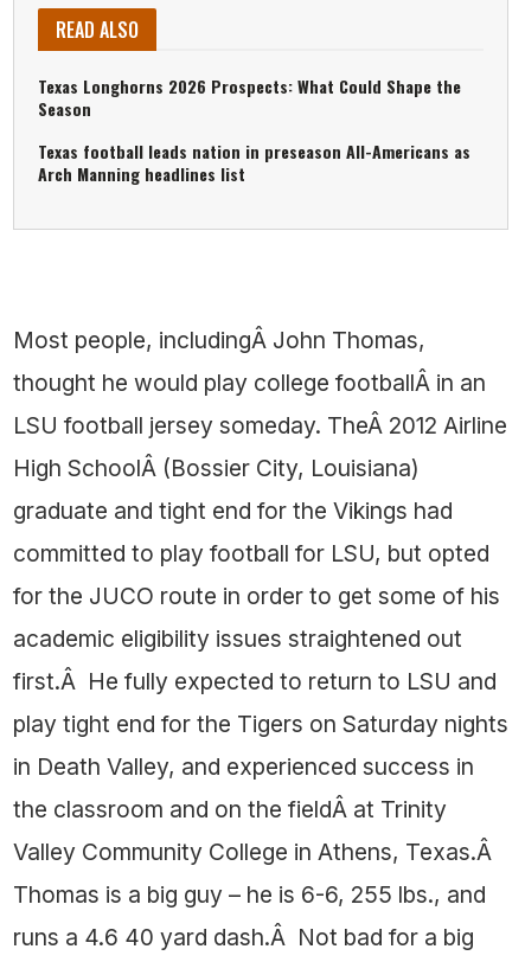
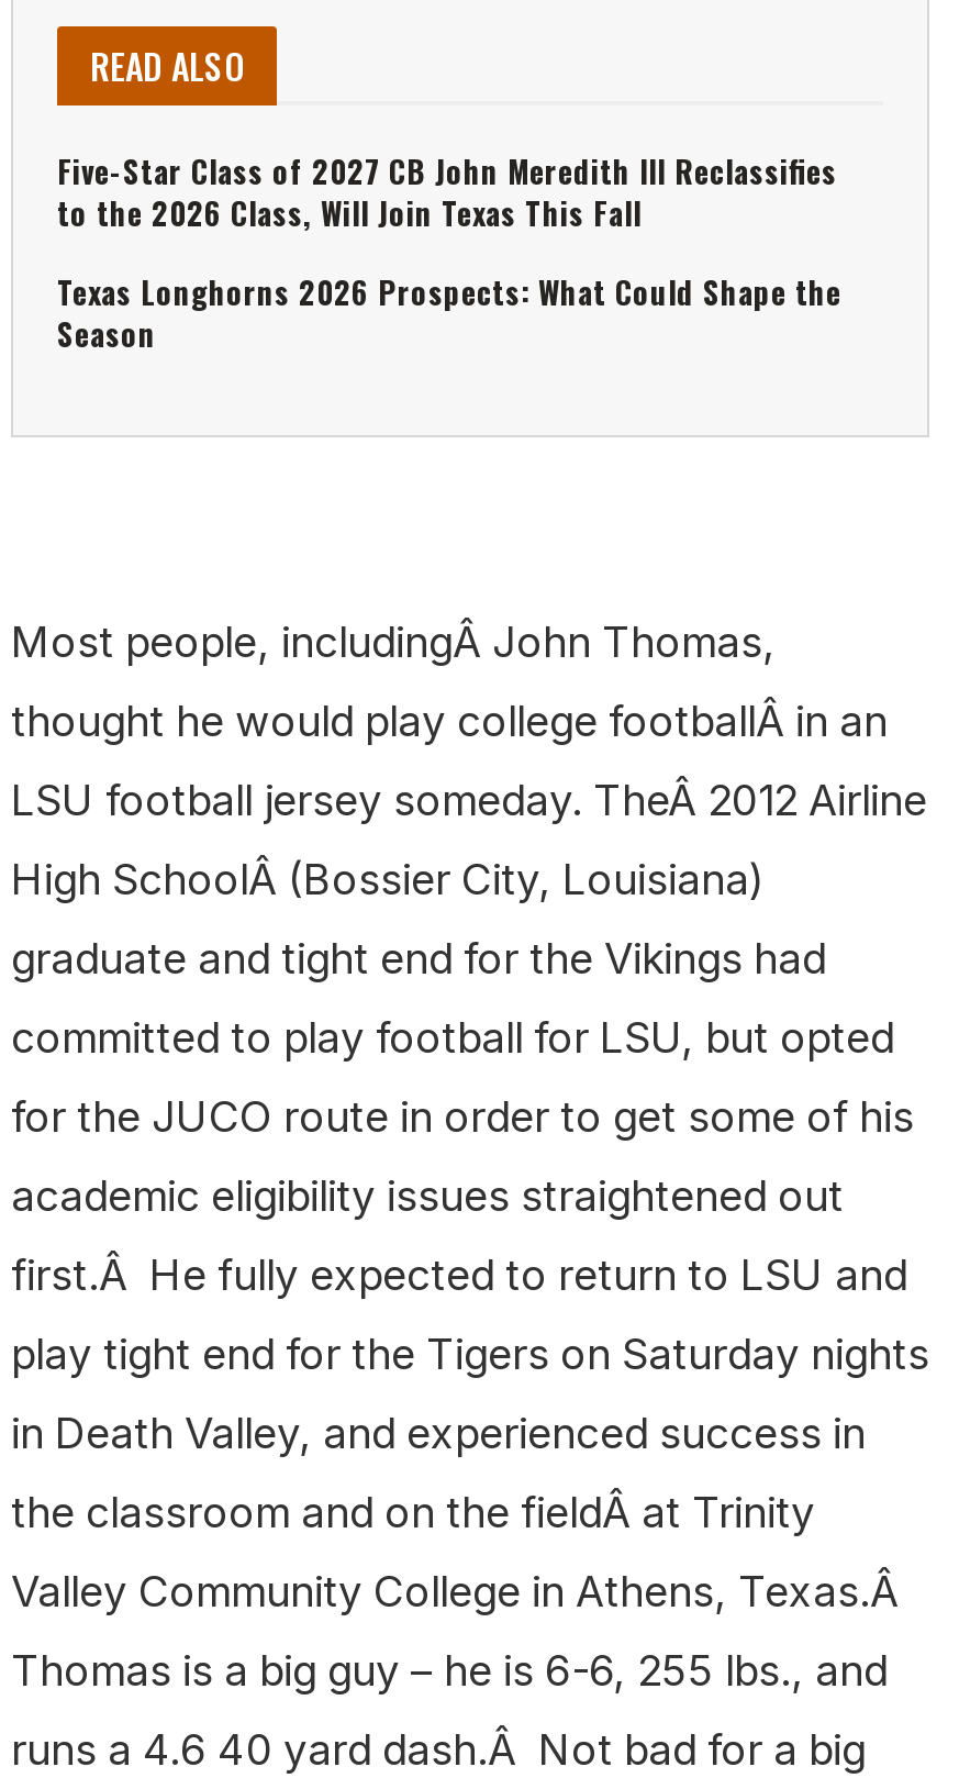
+ Five-Star Class of 2027 CB John Meredith III Reclassifies
+ to the 2026 Class, Will Join Texas This Fall

moved down: Texas Longhorns 2026 Prospects: What Could Shape the | Season

- Texas football leads nation in preseason All-Americans as
- Arch Manning headlines list
